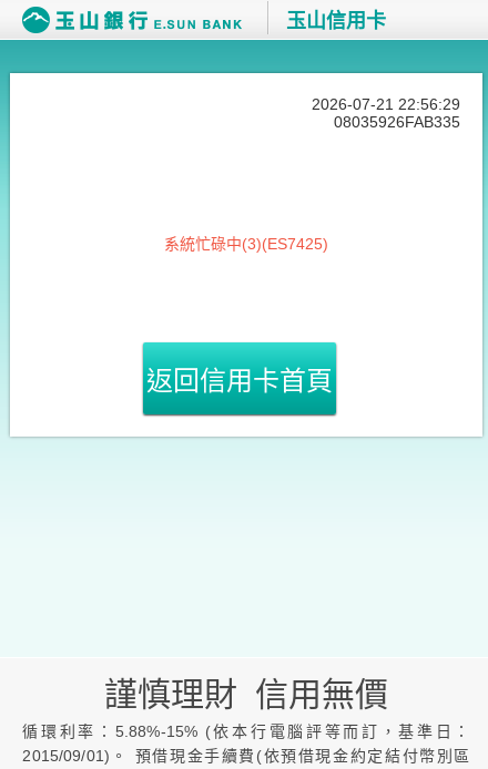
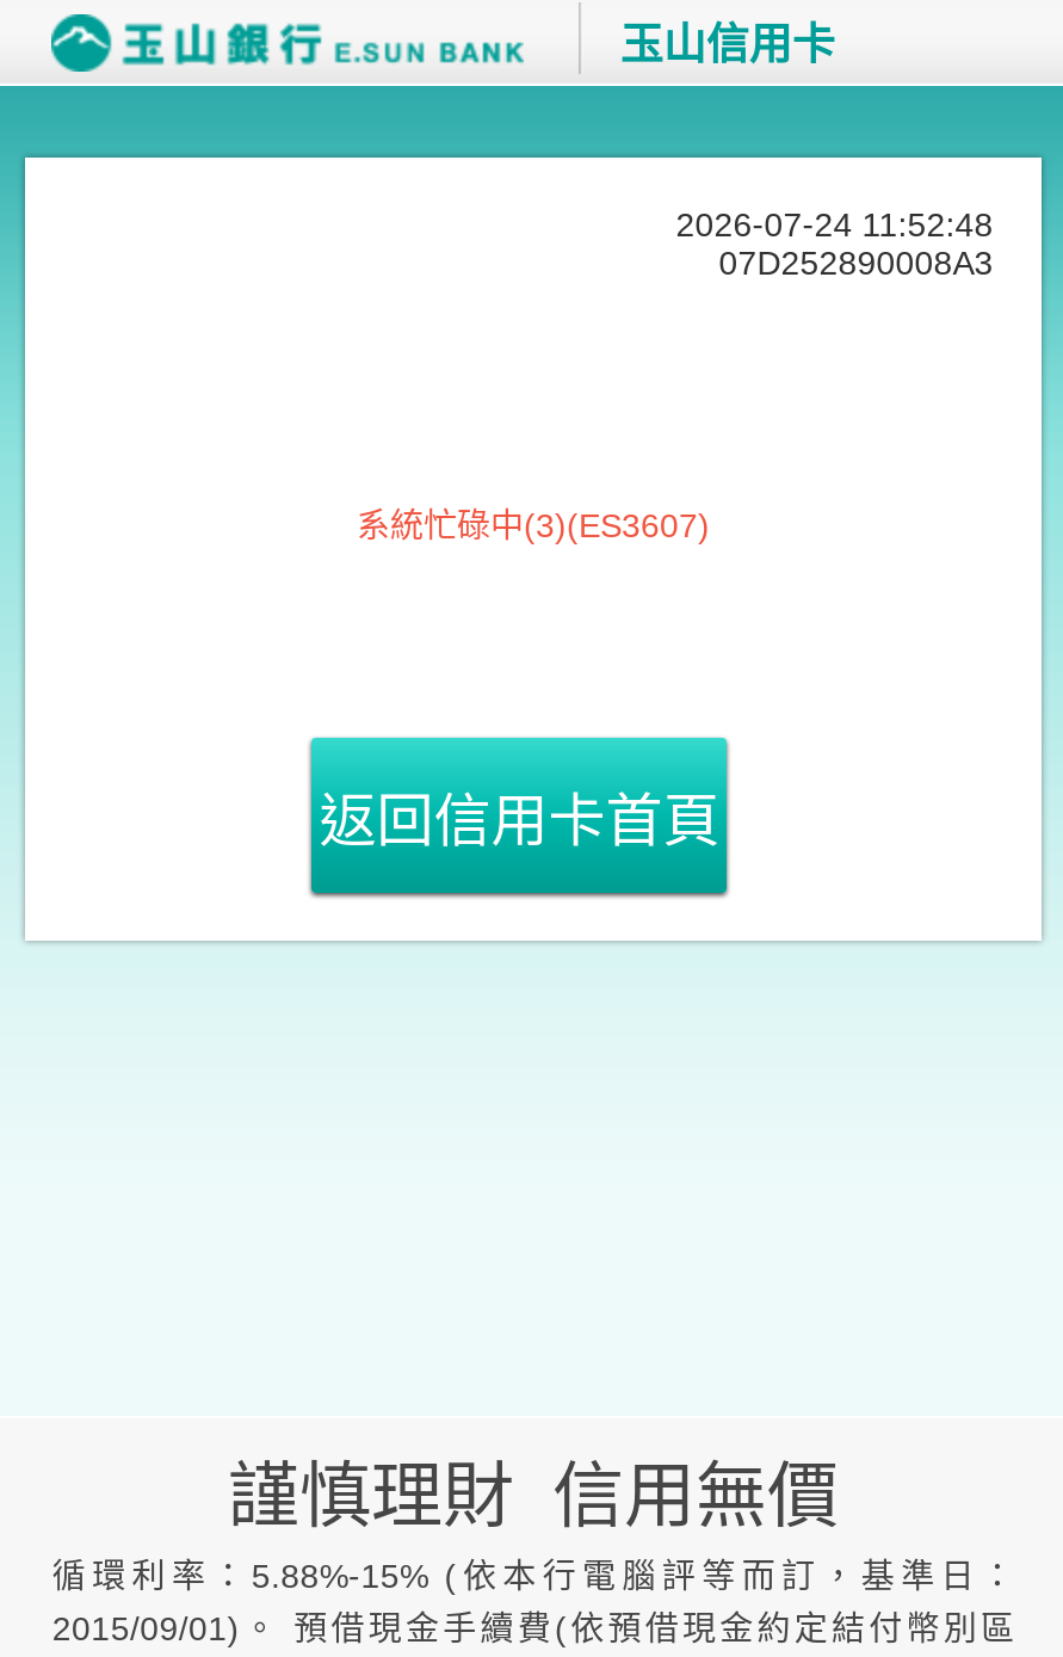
- 2026-07-21 22:56:29
- 08035926FAB335
+ 2026-07-24 11:52:48
+ 07D252890008A3

- 系統忙碌中(3)(ES7425)
+ 系統忙碌中(3)(ES3607)
